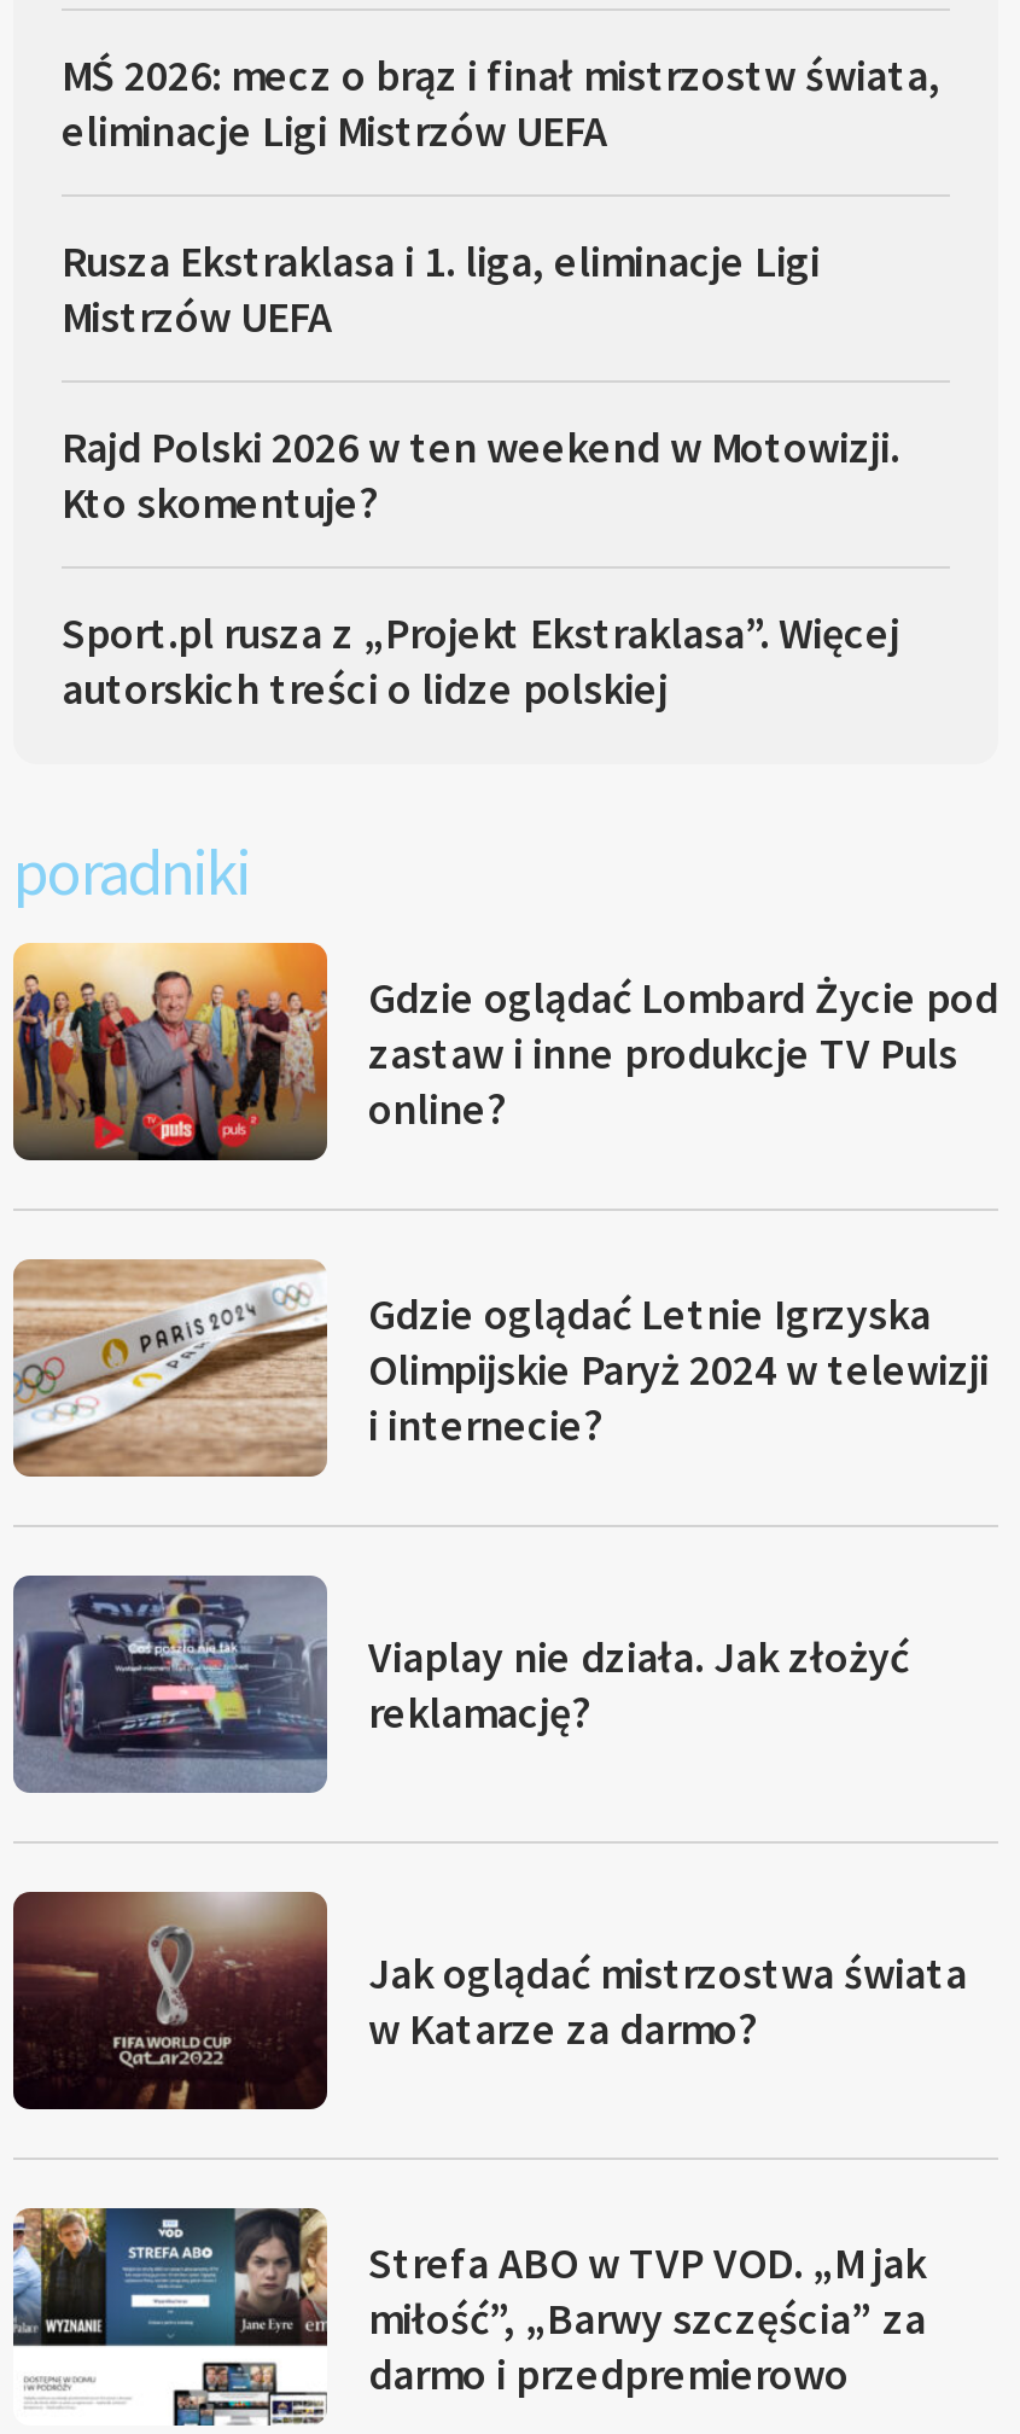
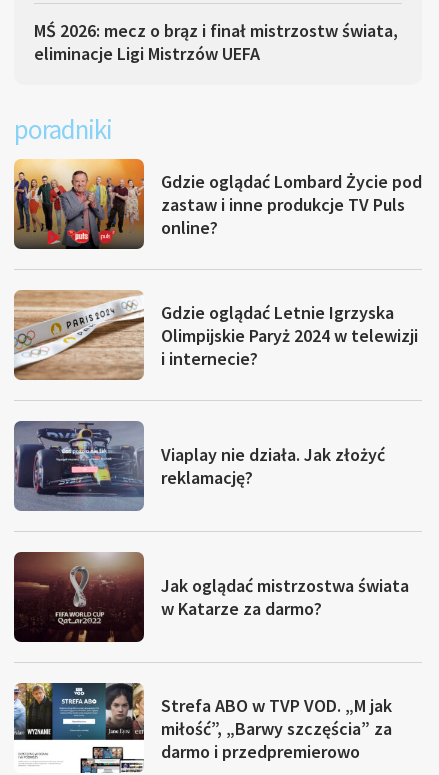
- Rusza Ekstraklasa i 1. liga, eliminacje Ligi
- Mistrzów UEFA
- Rajd Polski 2026 w ten weekend w Motowizji.
- Kto skomentuje?
- Sport.pl rusza z „Projekt Ekstraklasa”. Więcej
- autorskich treści o lidze polskiej
